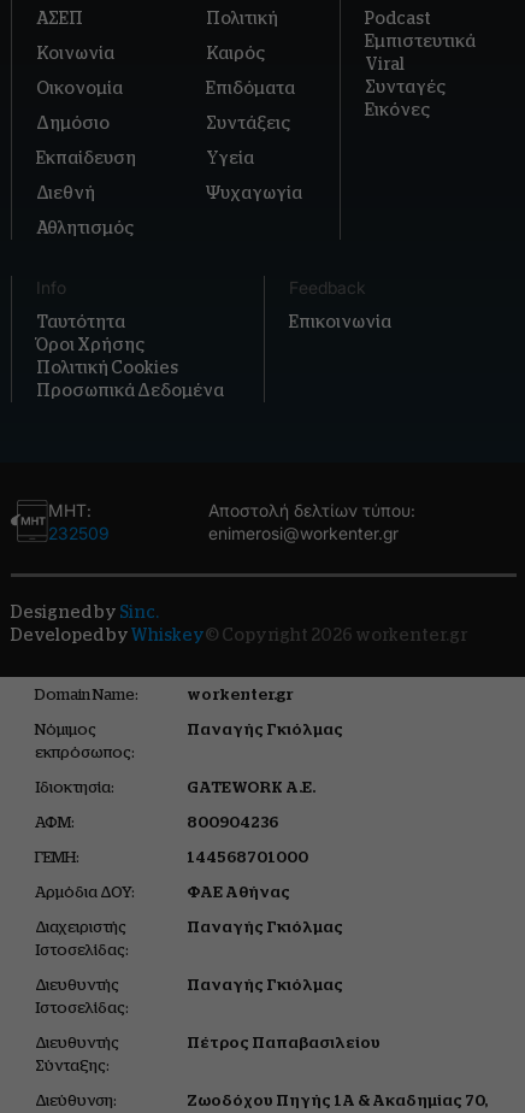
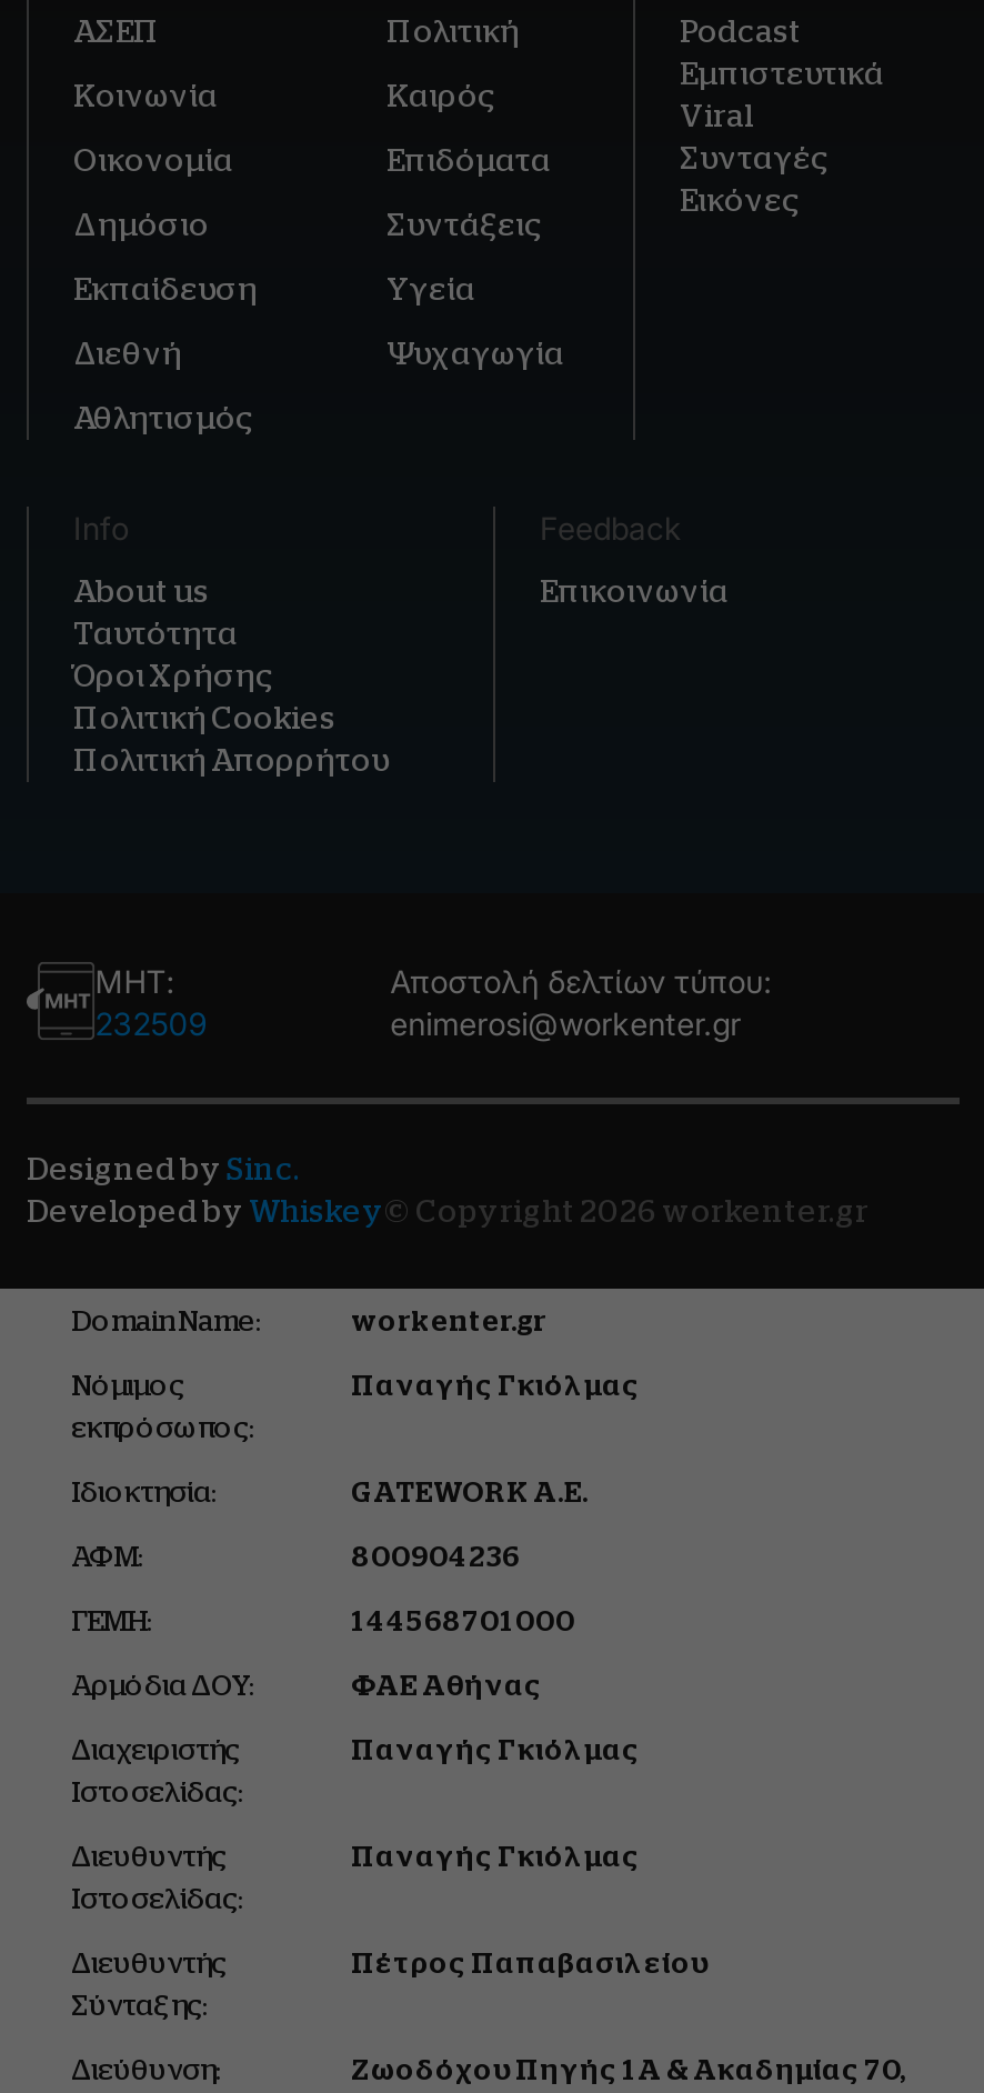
+ About us

- Προσωπικά Δεδομένα
+ Πολιτική Απορρήτου
